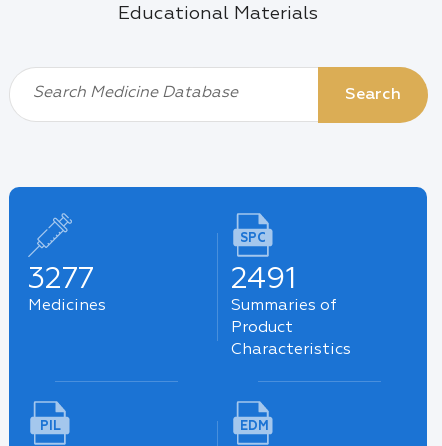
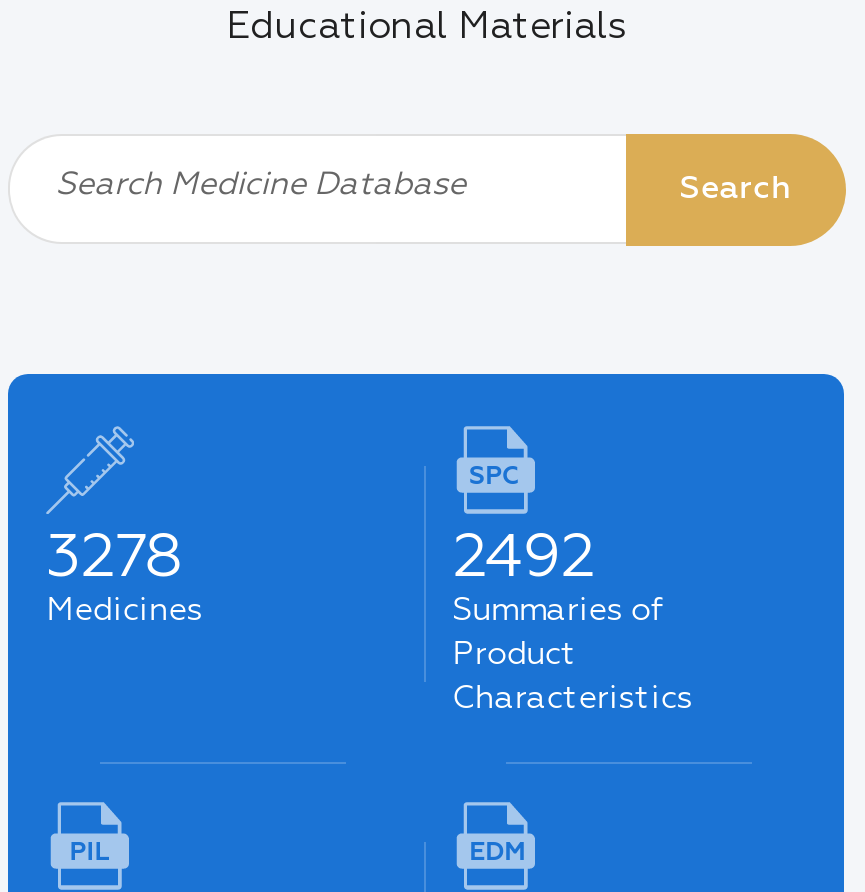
- 3277
+ 3278

- 2491
+ 2492
